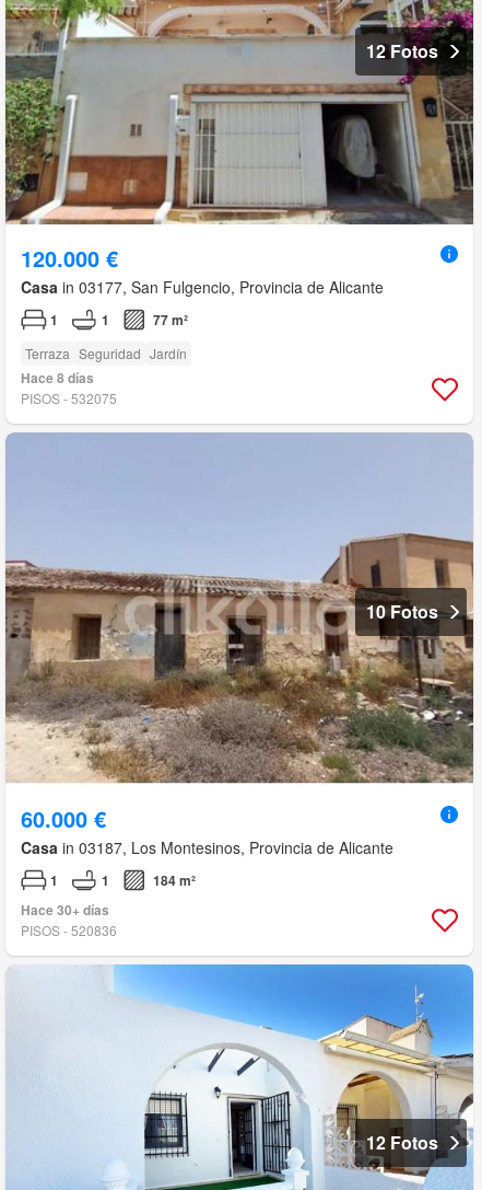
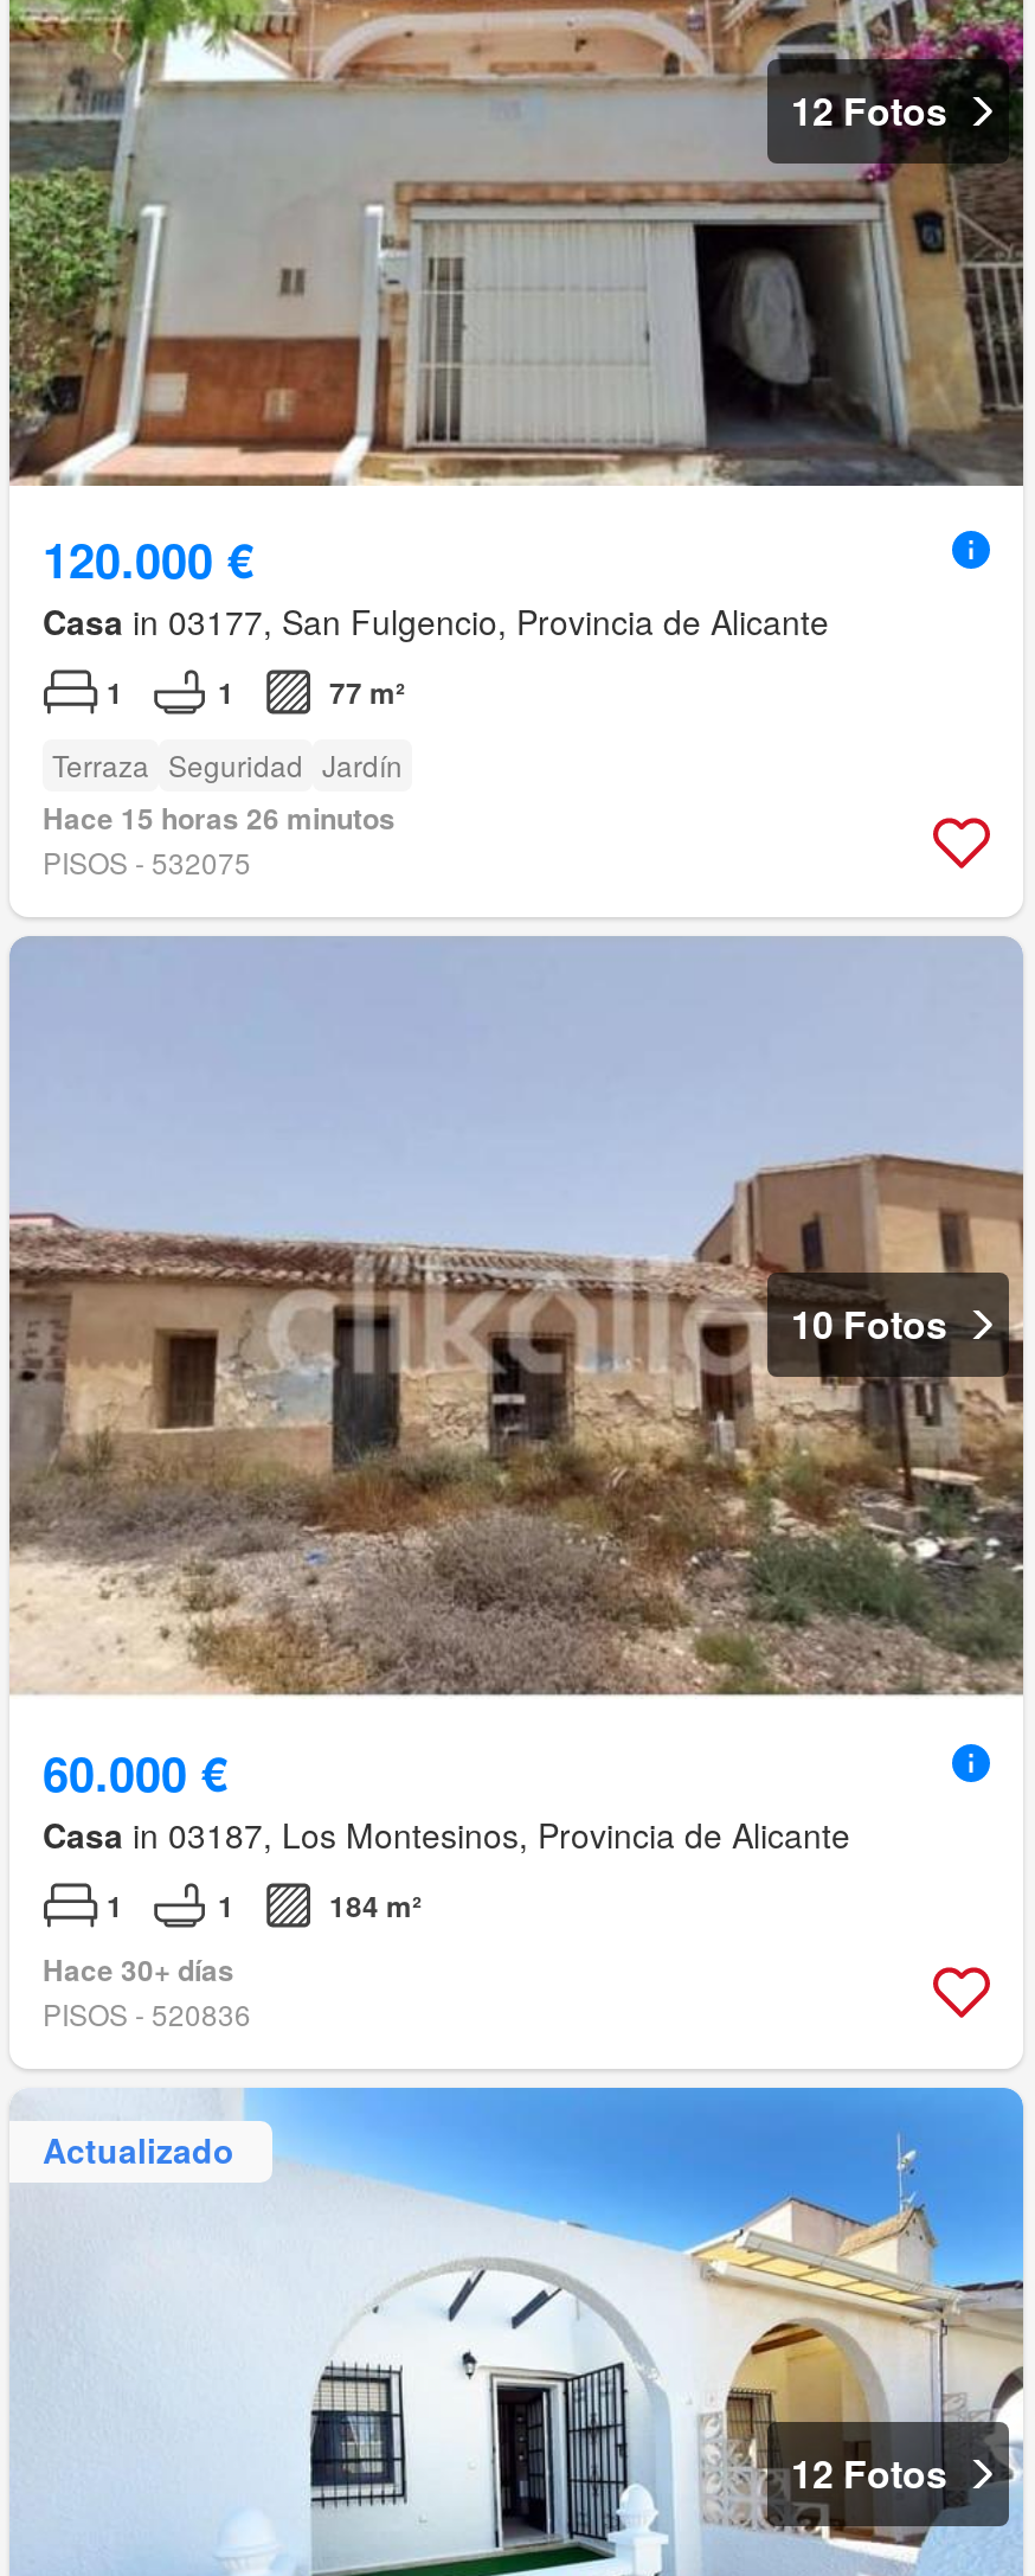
- Hace 8 días
+ Hace 15 horas 26 minutos

+ Actualizado
